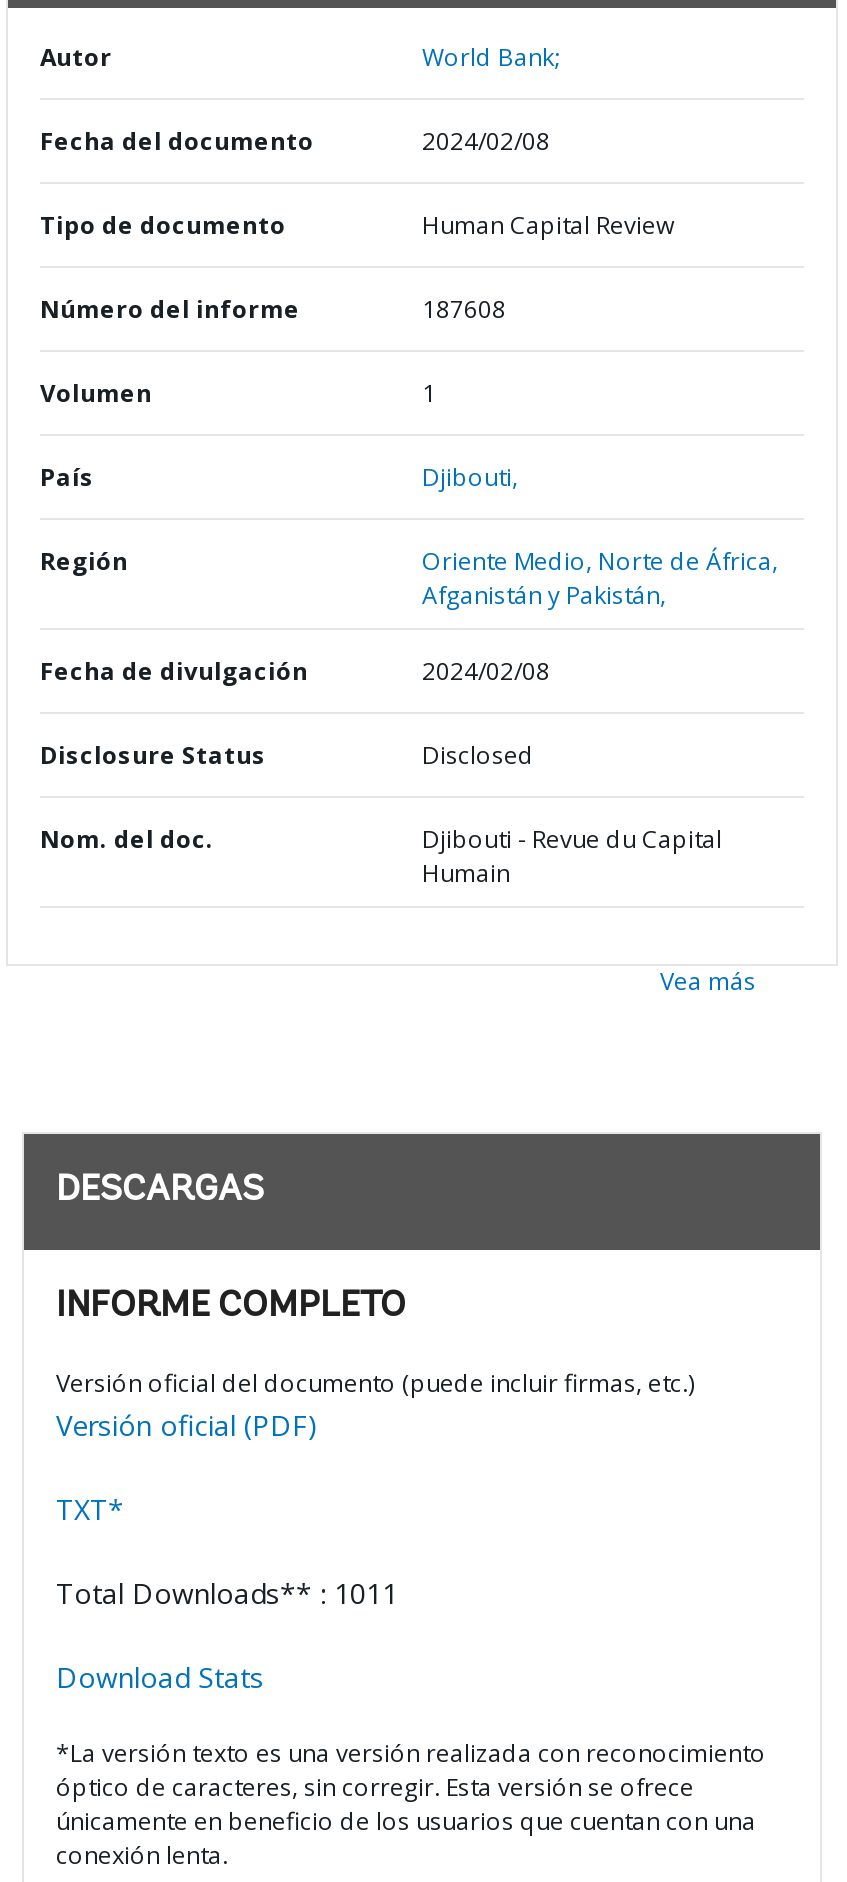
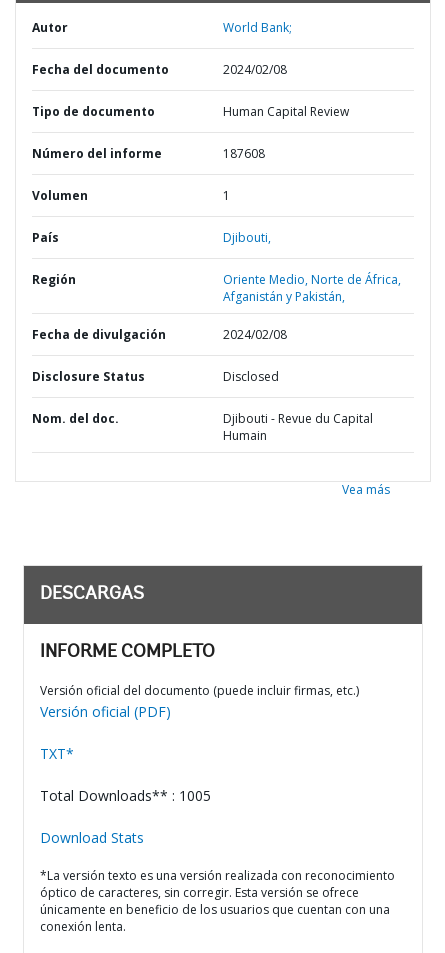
- Total Downloads** : 1011
+ Total Downloads** : 1005
